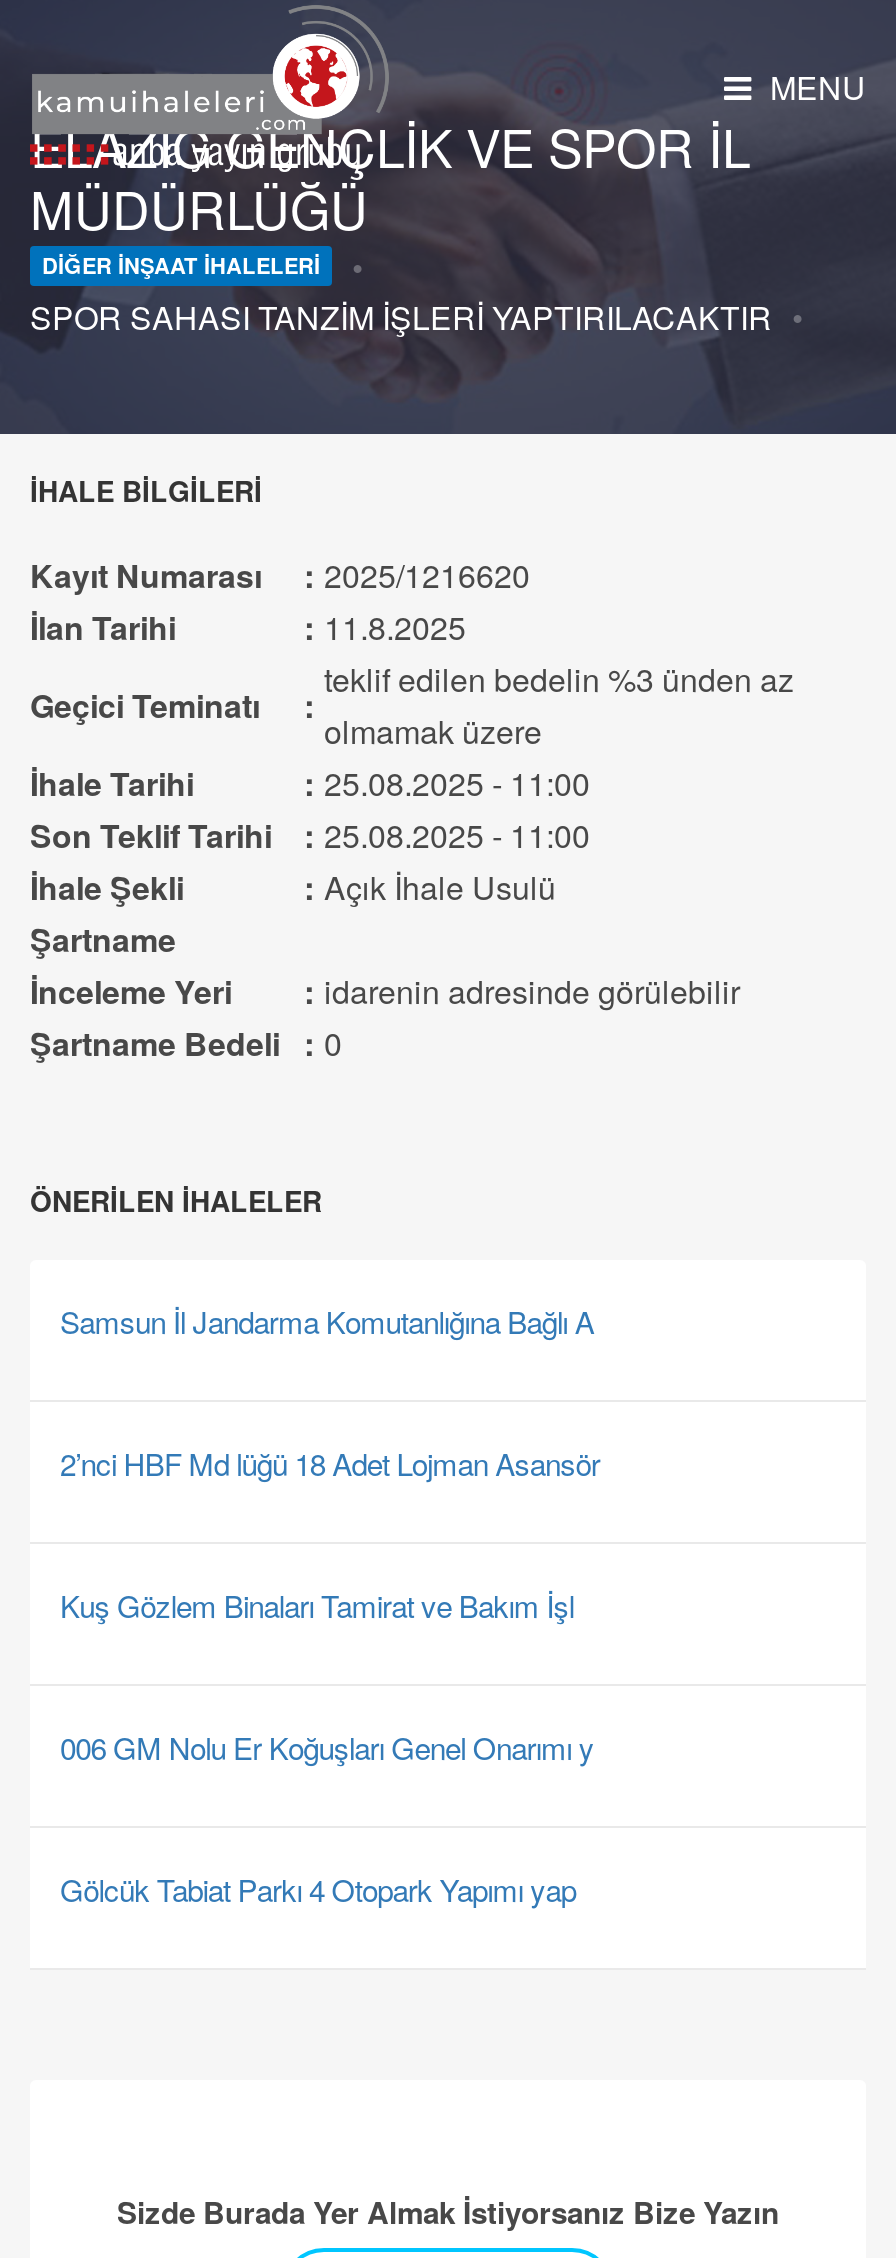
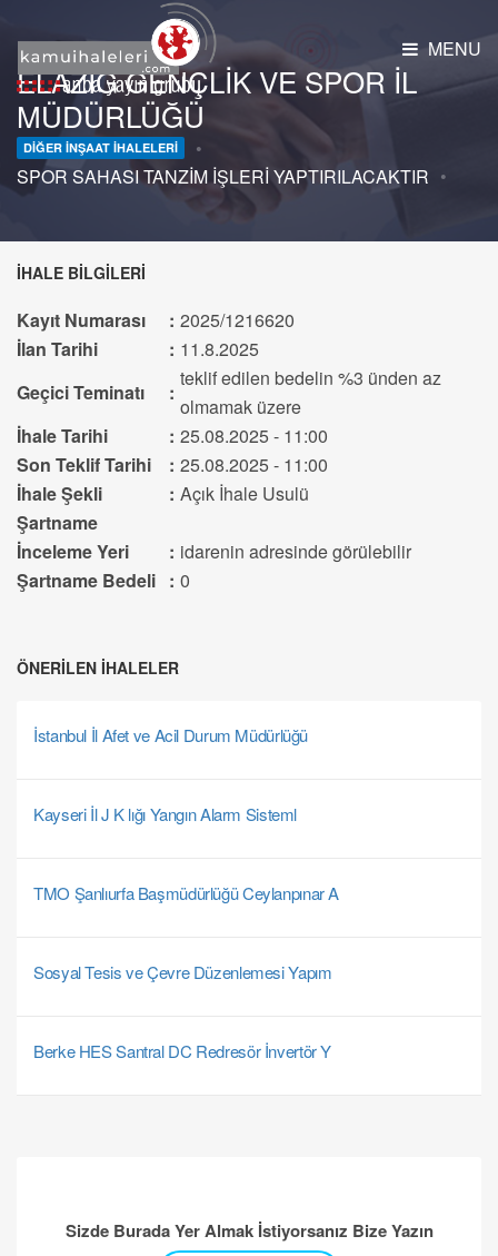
- Samsun İl Jandarma Komutanlığına Bağlı A
+ İstanbul İl Afet ve Acil Durum Müdürlüğü

- 2’nci HBF Md lüğü 18 Adet Lojman Asansör
+ Kayseri İl J K lığı Yangın Alarm Sisteml

- Kuş Gözlem Binaları Tamirat ve Bakım İşl
+ TMO Şanlıurfa Başmüdürlüğü Ceylanpınar A

- 006 GM Nolu Er Koğuşları Genel Onarımı y
+ Sosyal Tesis ve Çevre Düzenlemesi Yapım

- Gölcük Tabiat Parkı 4 Otopark Yapımı yap
+ Berke HES Santral DC Redresör İnvertör Y
